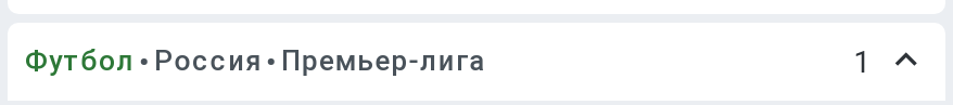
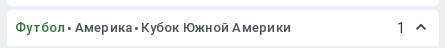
- Футбол Россия Премьер-лига
+ Футбол Америка Кубок Южной Америки
